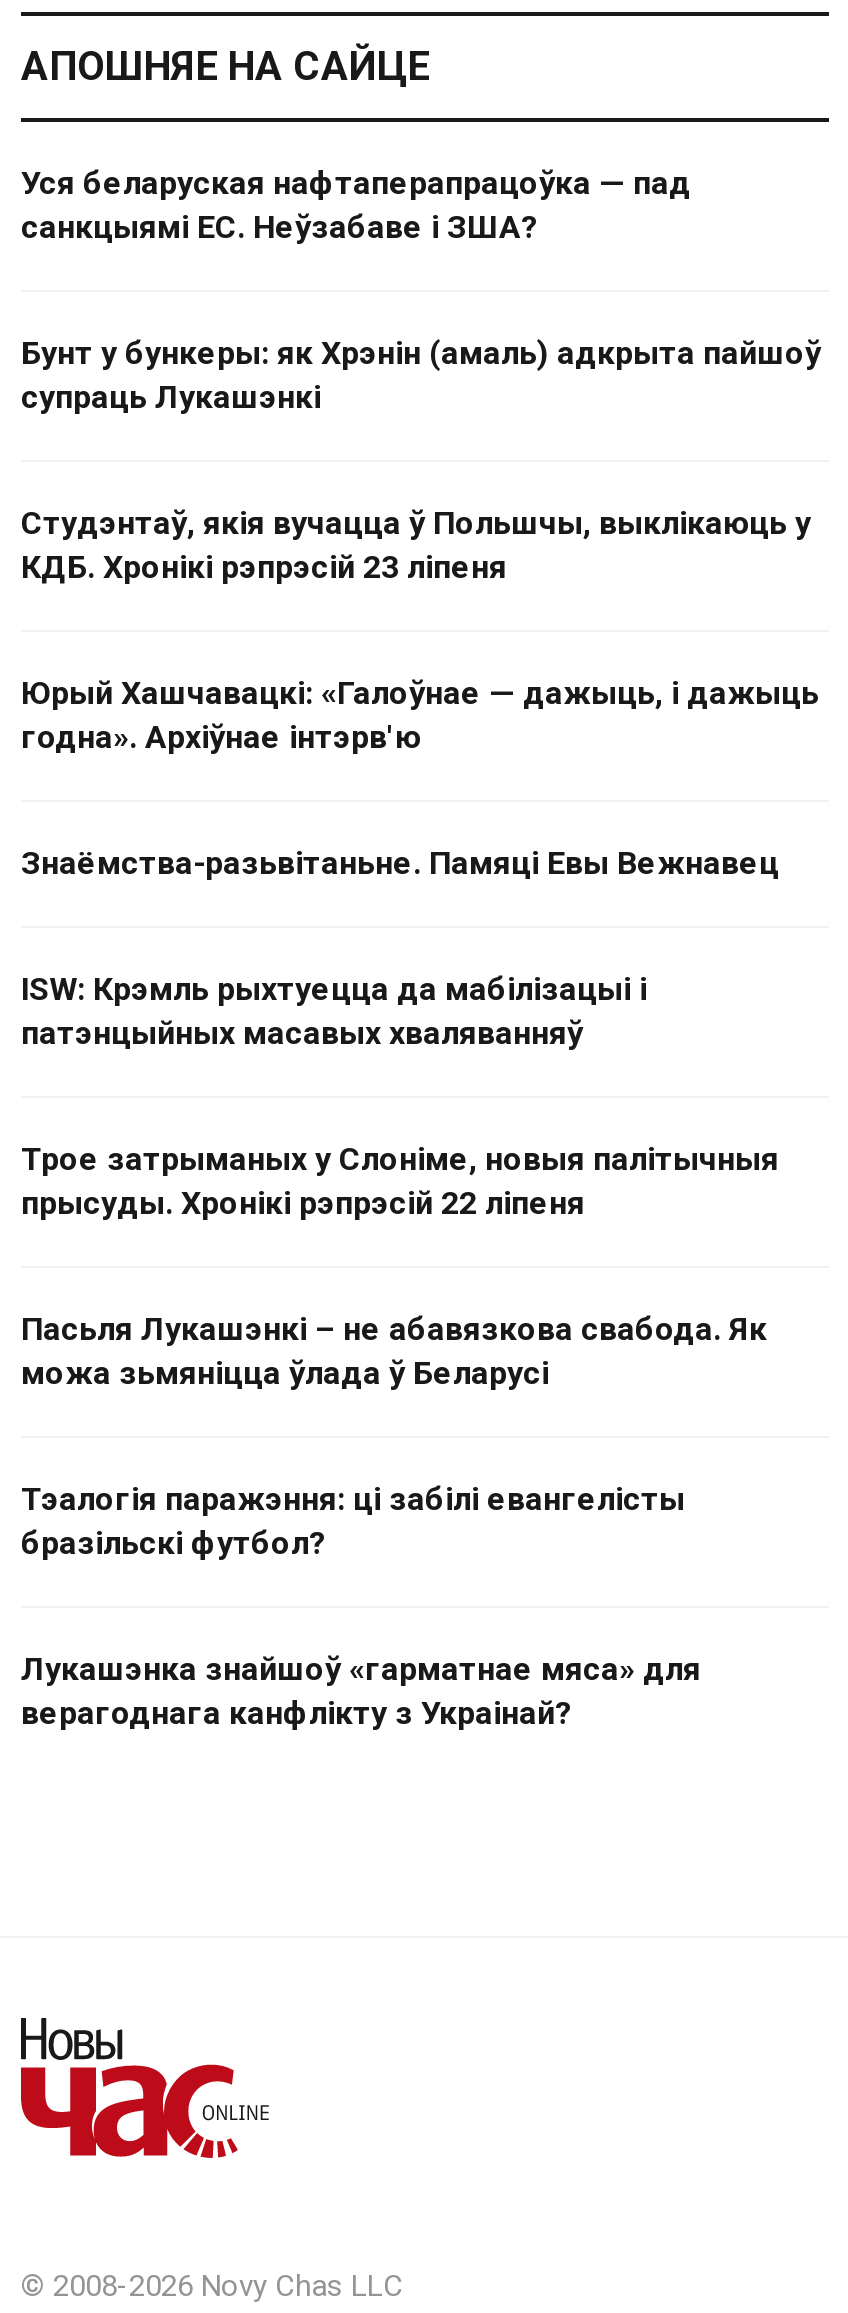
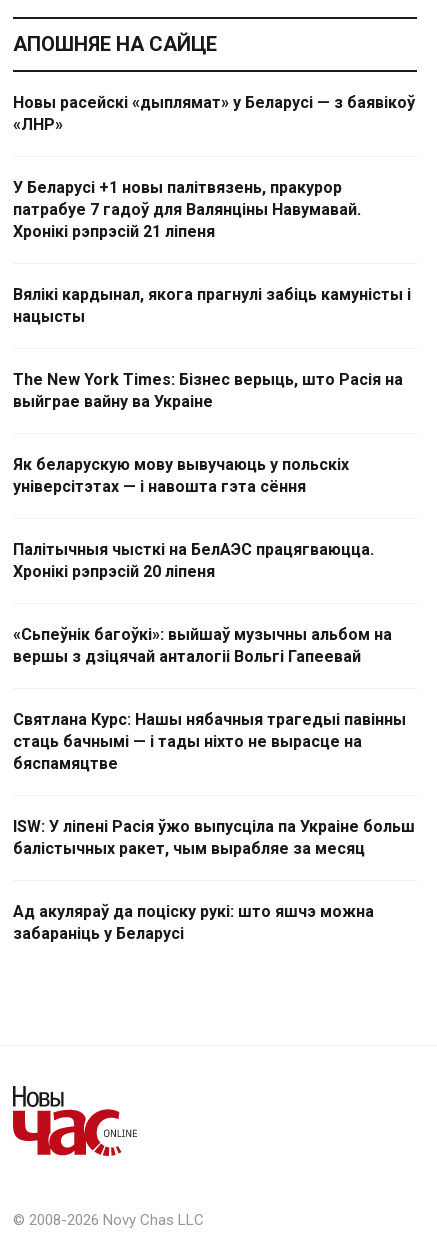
- Уся беларуская нафтаперапрацоўка — пад
- санкцыямі ЕС. Неўзабаве і ЗША?
+ Новы расейскі «дыплямат» у Беларусі — з баявікоў
+ «ЛНР»

- Бунт у бункеры: як Хрэнін (амаль) адкрыта пайшоў
- супраць Лукашэнкі
+ У Беларусі +1 новы палітвязень, пракурор
+ патрабуе 7 гадоў для Валянціны Навумавай.
+ Хронікі рэпрэсій 21 ліпеня

- Студэнтаў, якія вучацца ў Польшчы, выклікаюць у
- КДБ. Хронікі рэпрэсій 23 ліпеня
+ Вялікі кардынал, якога прагнулі забіць камуністы і
+ нацысты

- Юрый Хашчавацкі: «Галоўнае — дажыць, і дажыць
- годна». Архіўнае інтэрв'ю
+ The New York Times: Бізнес верыць, што Расія на
+ выйграе вайну ва Украіне

- Знаёмства-разьвітаньне. Памяці Евы Вежнавец
+ Як беларускую мову вывучаюць у польскіх
+ універсітэтах — і навошта гэта сёння

- ISW: Крэмль рыхтуецца да мабілізацыі і
- патэнцыйных масавых хваляванняў
+ Палітычныя чысткі на БелАЭС працягваюцца.
+ Хронікі рэпрэсій 20 ліпеня

- Трое затрыманых у Слоніме, новыя палітычныя
- прысуды. Хронікі рэпрэсій 22 ліпеня
+ «Сьпеўнік багоўкі»: выйшаў музычны альбом на
+ вершы з дзіцячай анталогіі Вольгі Гапеевай

- Пасьля Лукашэнкі – не абавязкова свабода. Як
- можа зьмяніцца ўлада ў Беларусі
+ Святлана Курс: Нашы нябачныя трагедыі павінны
+ стаць бачнымі — і тады ніхто не вырасце на
+ бяспамяцтве

- Тэалогія паражэння: ці забілі евангелісты
- бразільскі футбол?
+ ISW: У ліпені Расія ўжо выпусціла па Украіне больш
+ балістычных ракет, чым вырабляе за месяц

- Лукашэнка знайшоў «гарматнае мяса» для
- верагоднага канфлікту з Украінай?
+ Ад акуляраў да поціску рукі: што яшчэ можна
+ забараніць у Беларусі
